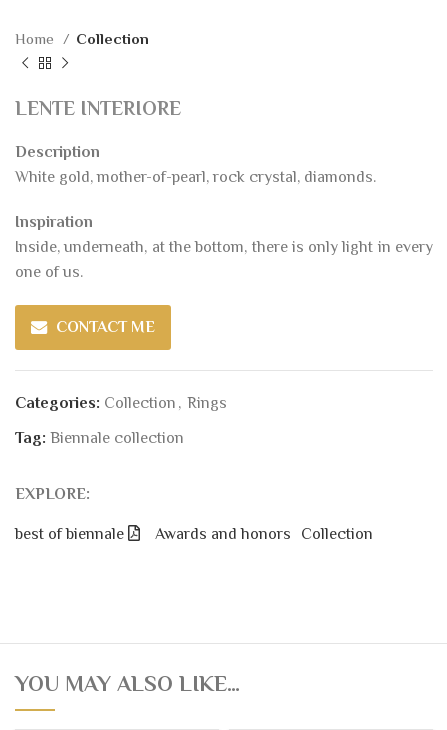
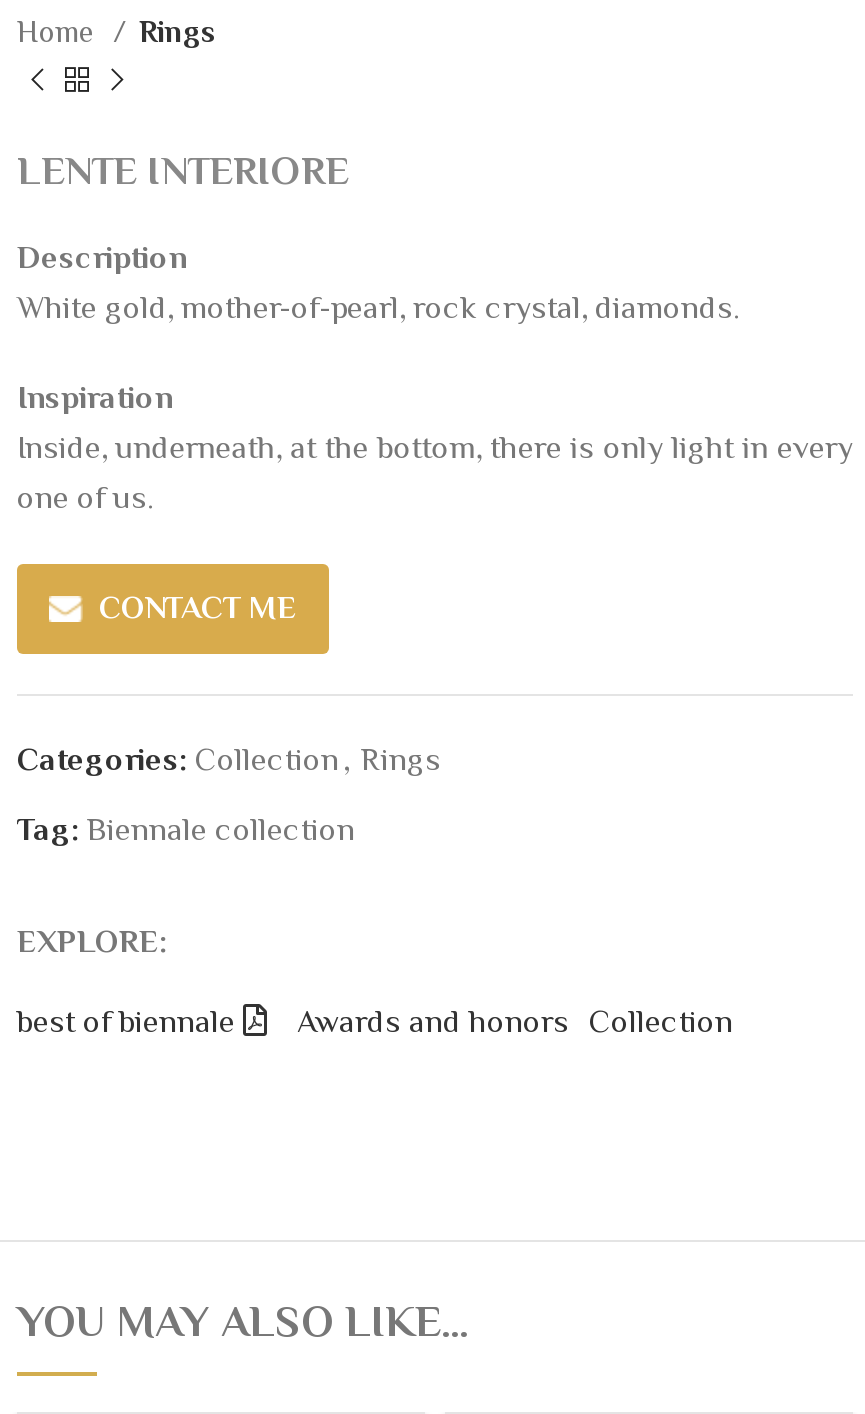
- Collection
+ Rings
